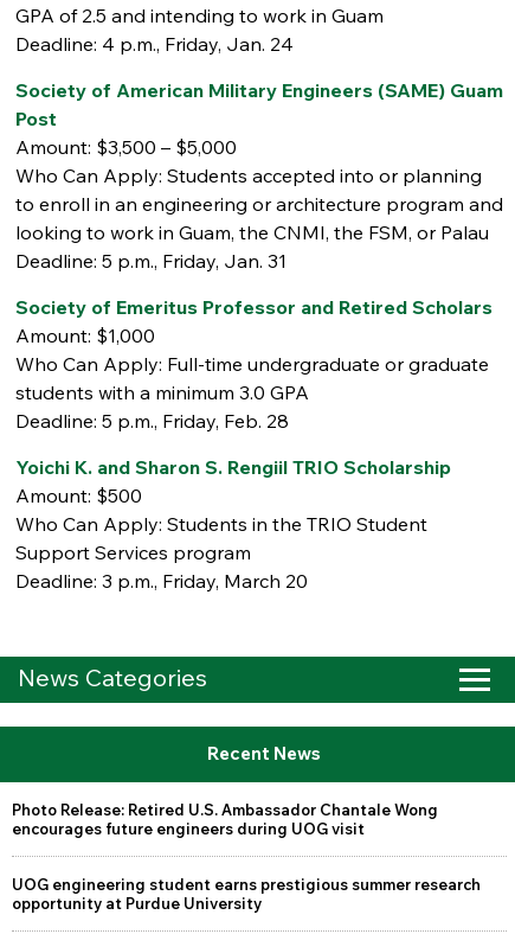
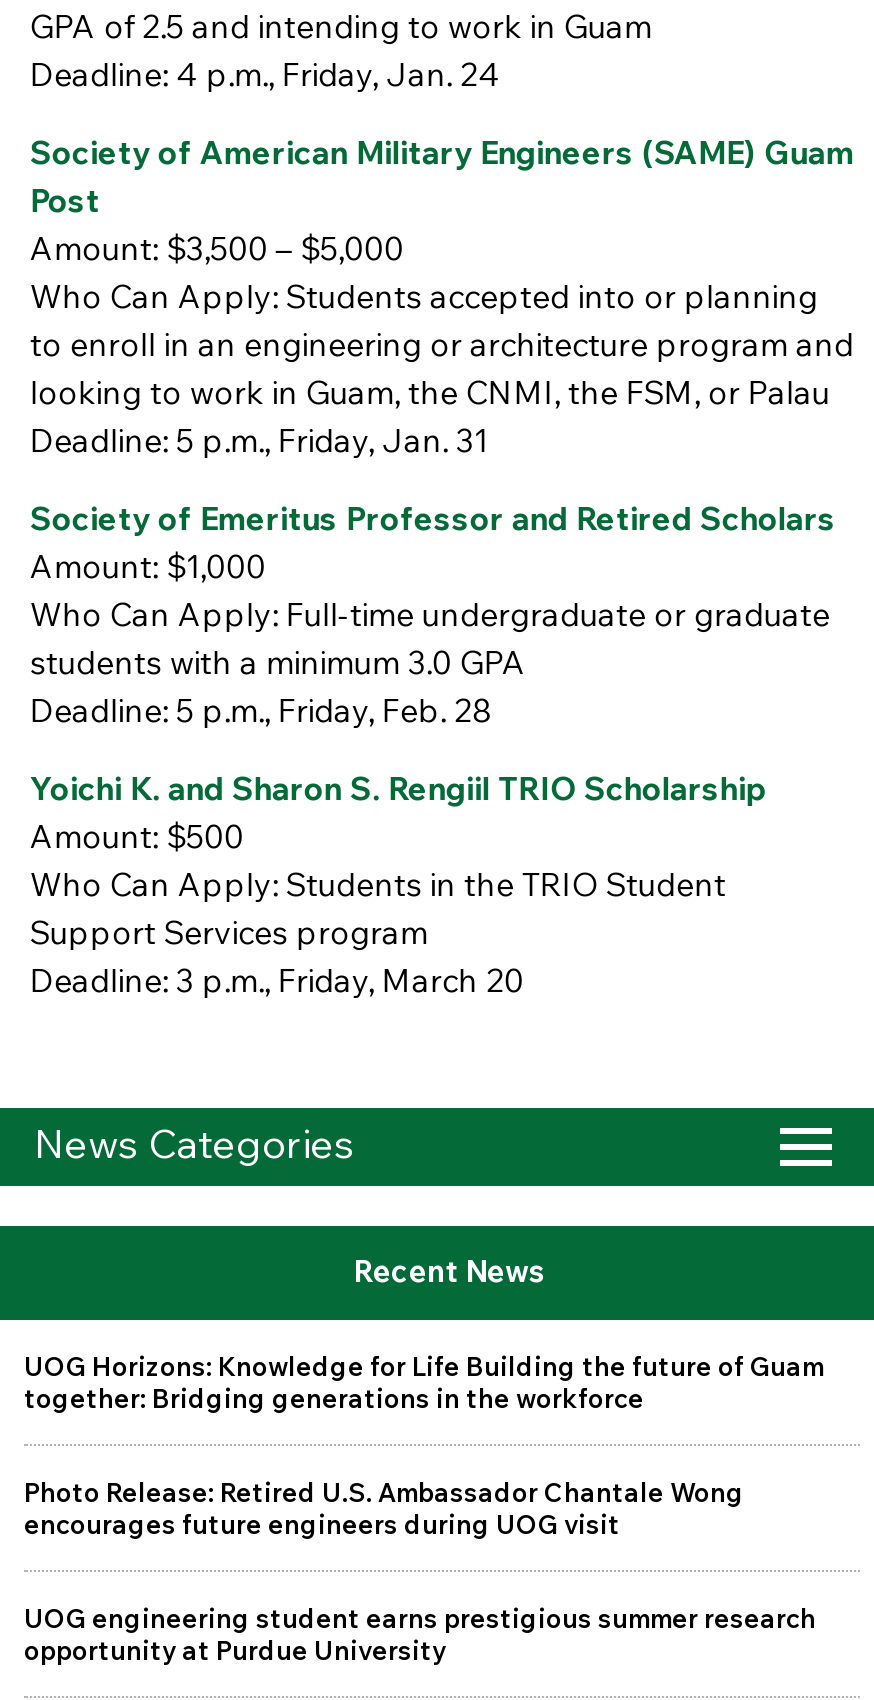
+ UOG Horizons: Knowledge for Life Building the future of Guam
+ together: Bridging generations in the workforce
